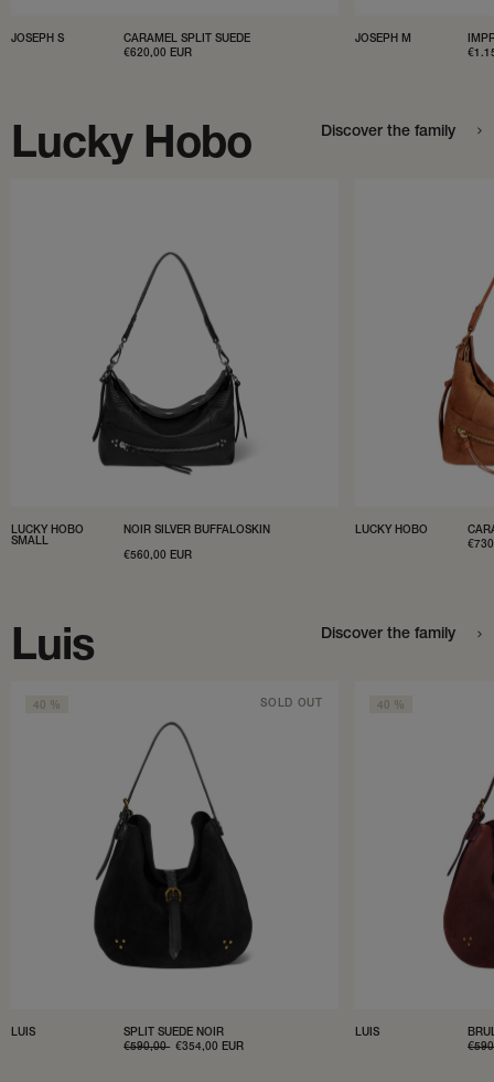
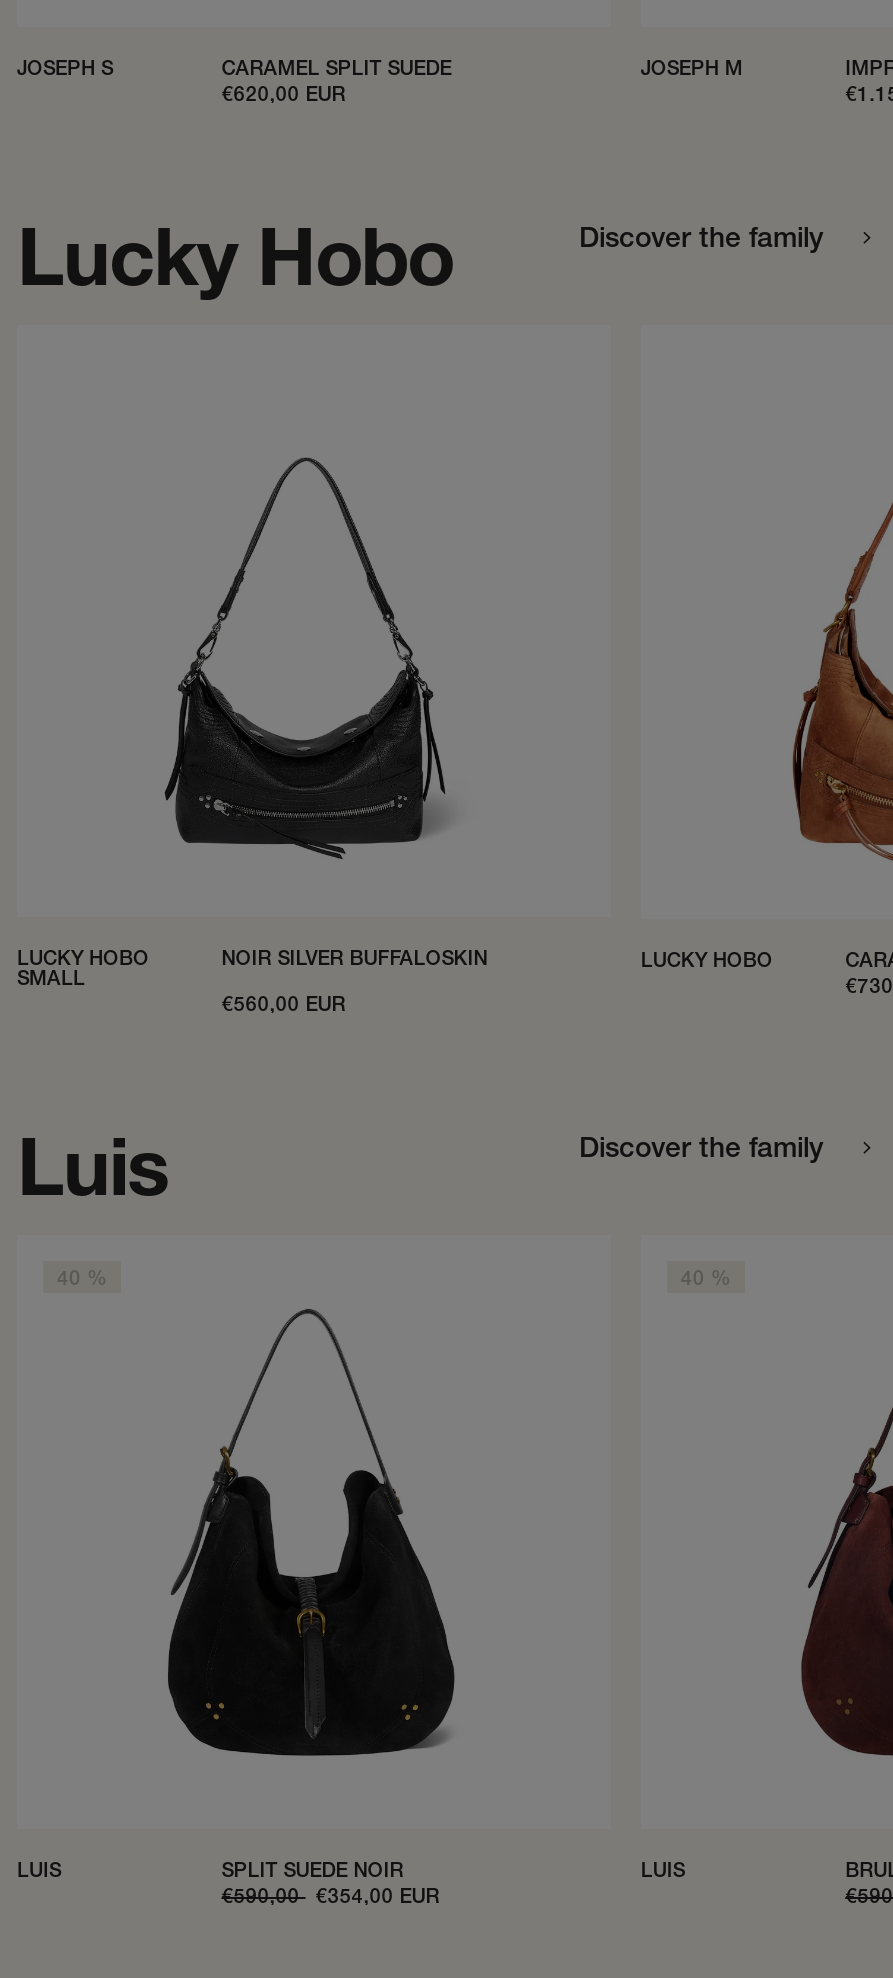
- SOLD OUT
